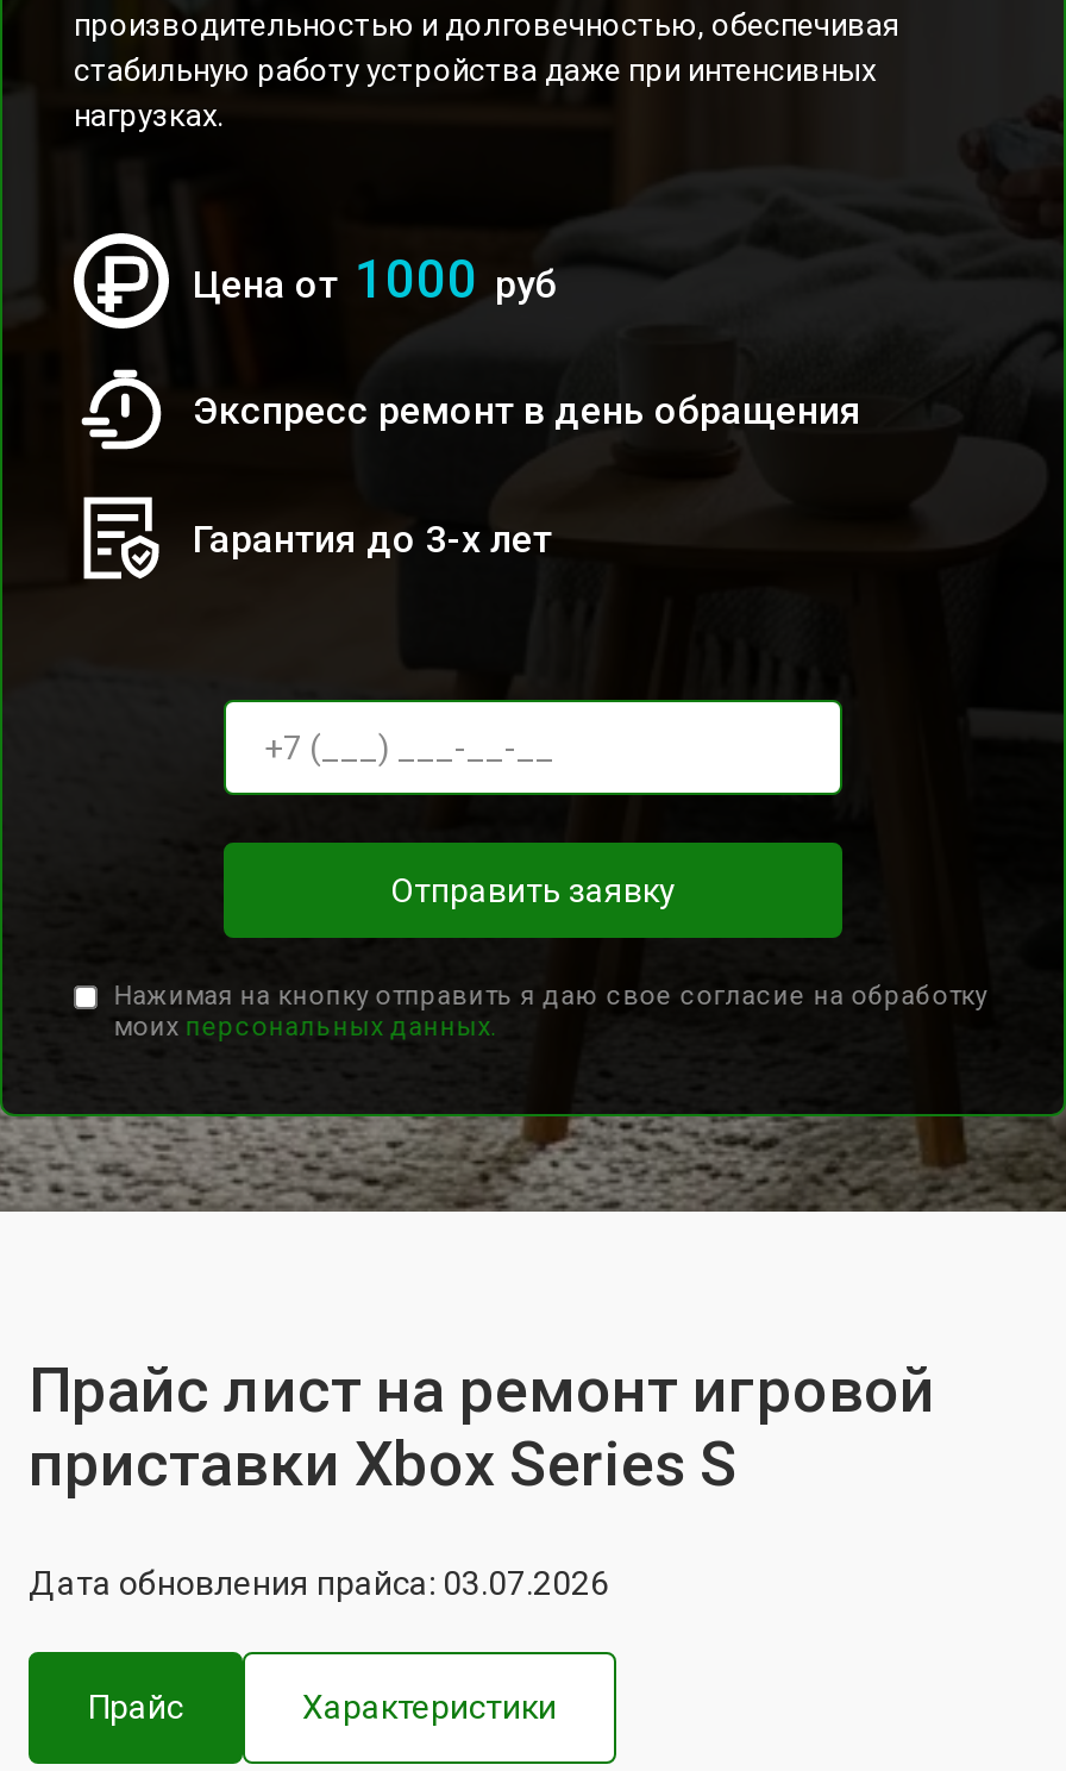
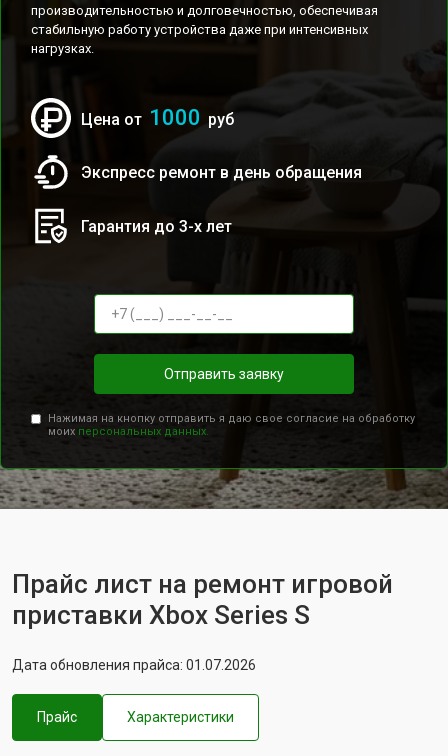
- Дата обновления прайса: 03.07.2026
+ Дата обновления прайса: 01.07.2026
